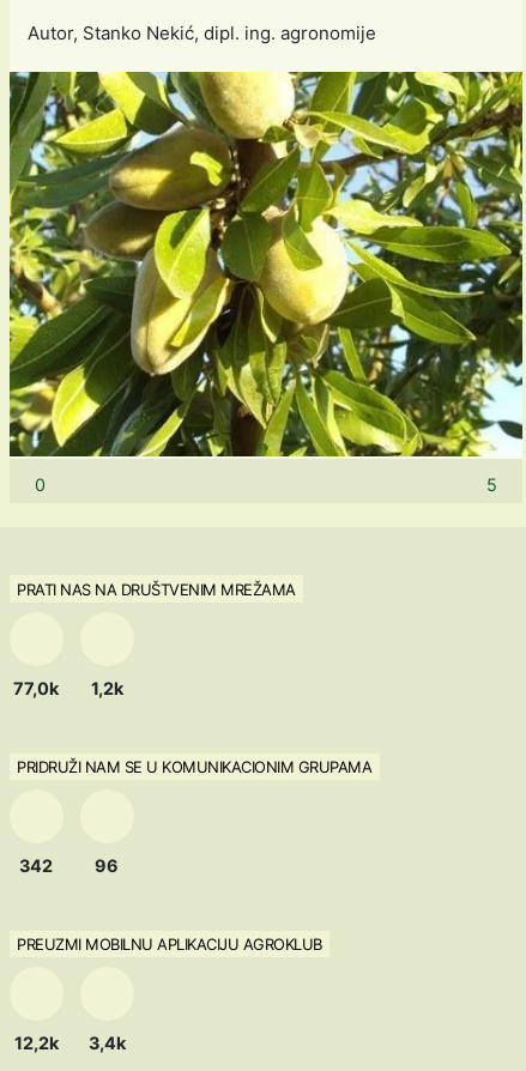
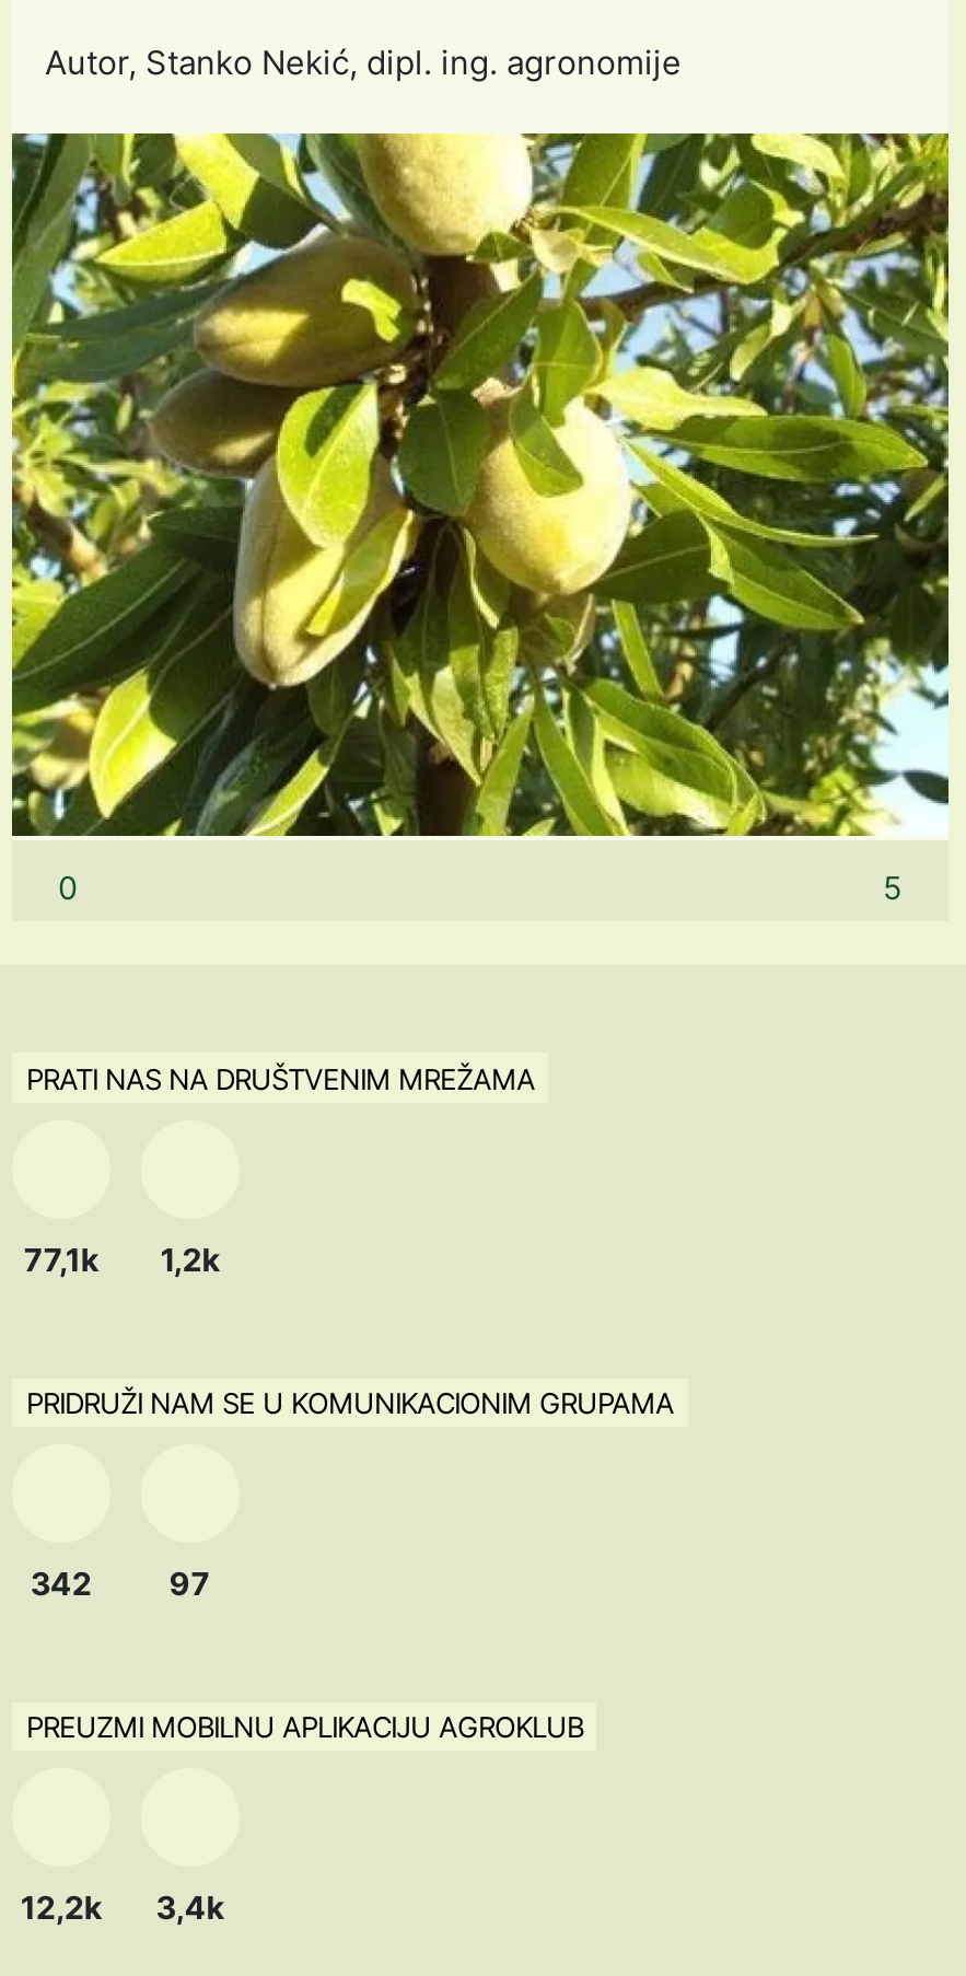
- 77,0k 1,2k
+ 77,1k 1,2k

- 96
+ 97
